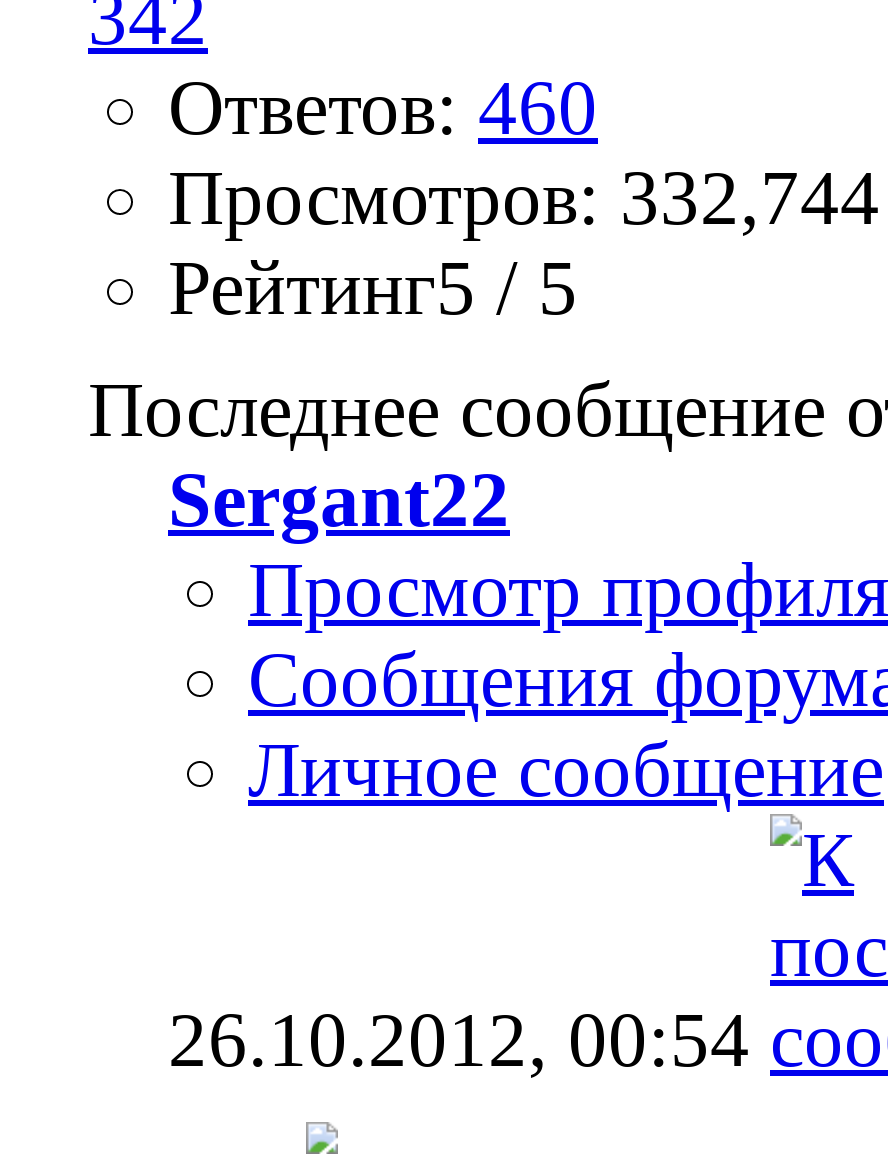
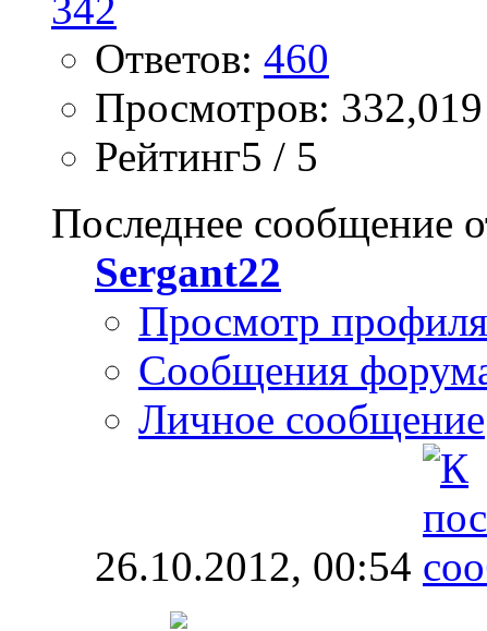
- Просмотров: 332,744
+ Просмотров: 332,019
